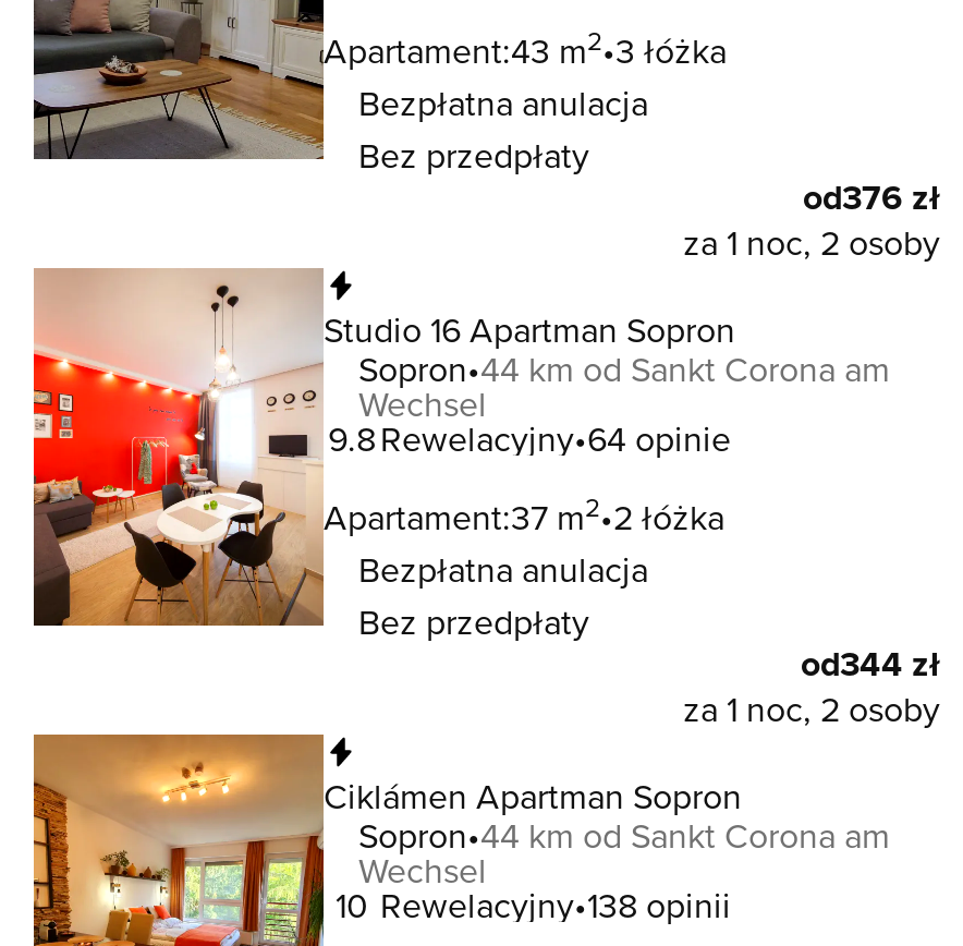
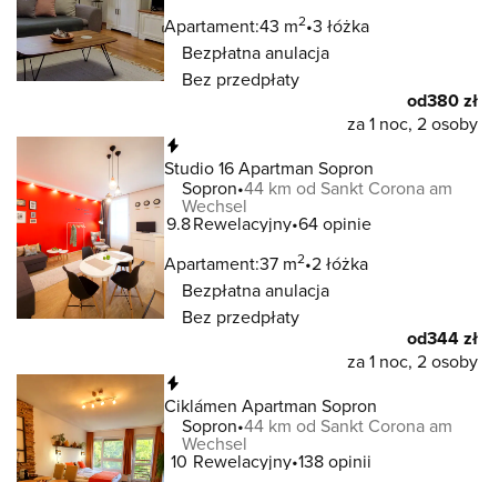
- od376 zł
+ od380 zł
